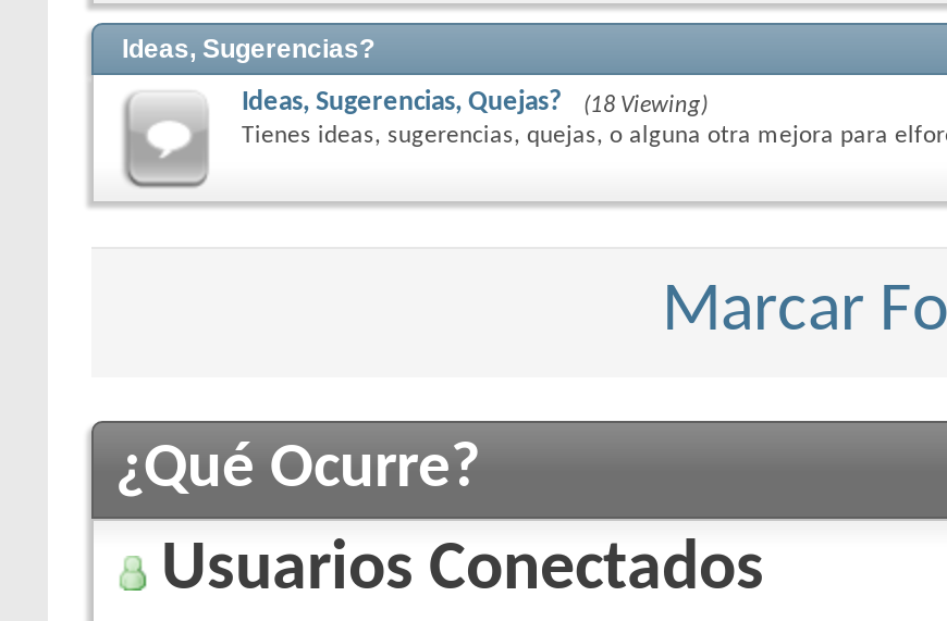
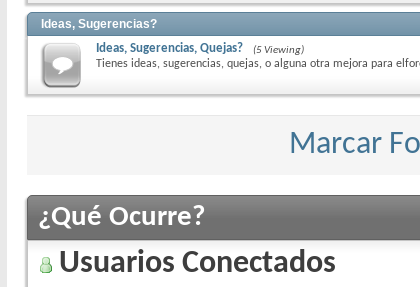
- Ideas, Sugerencias, Quejas? (18 Viewing)
+ Ideas, Sugerencias, Quejas? (5 Viewing)
